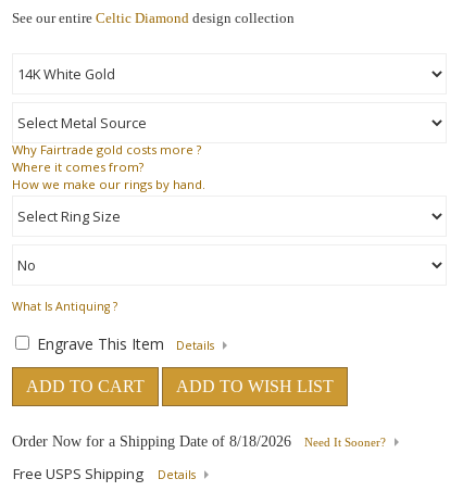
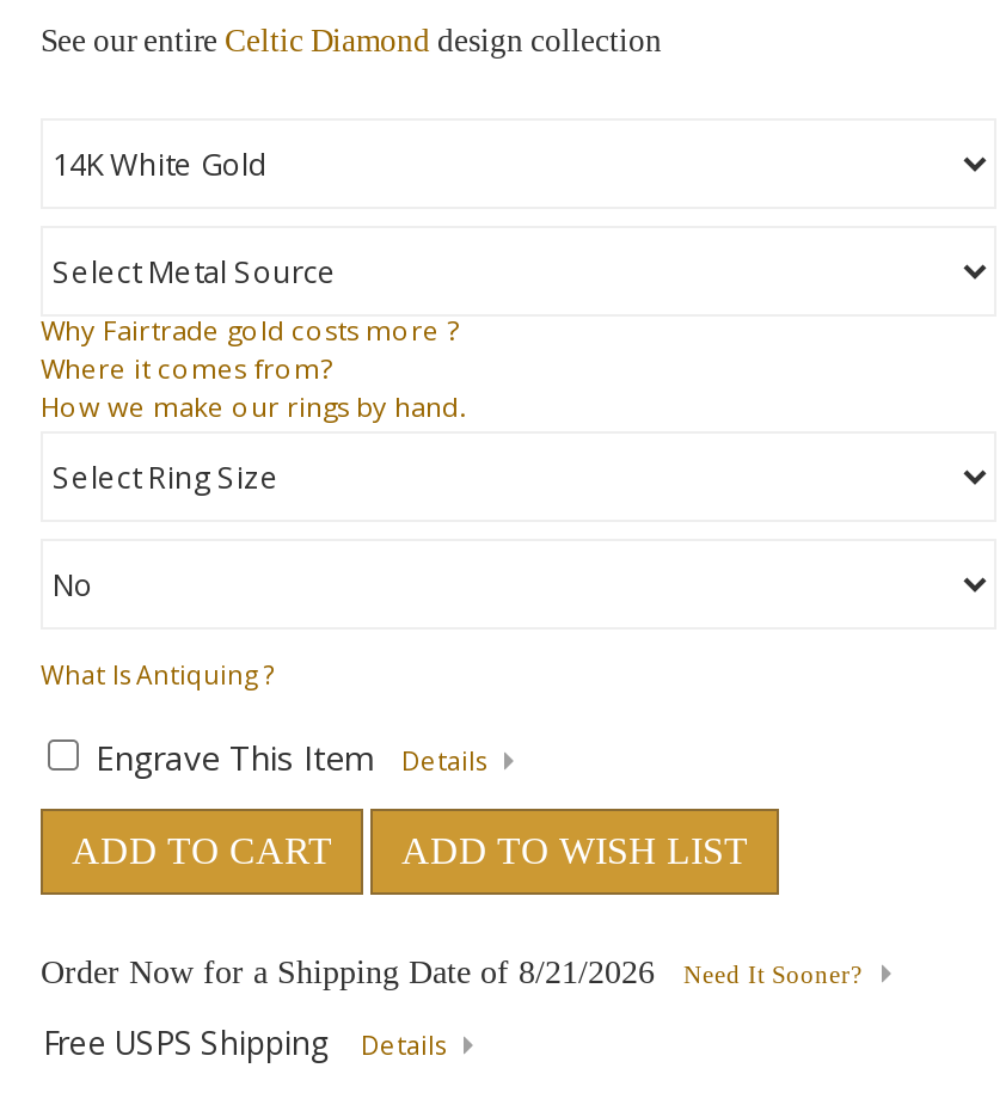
- Order Now for a Shipping Date of 8/18/2026
+ Order Now for a Shipping Date of 8/21/2026
